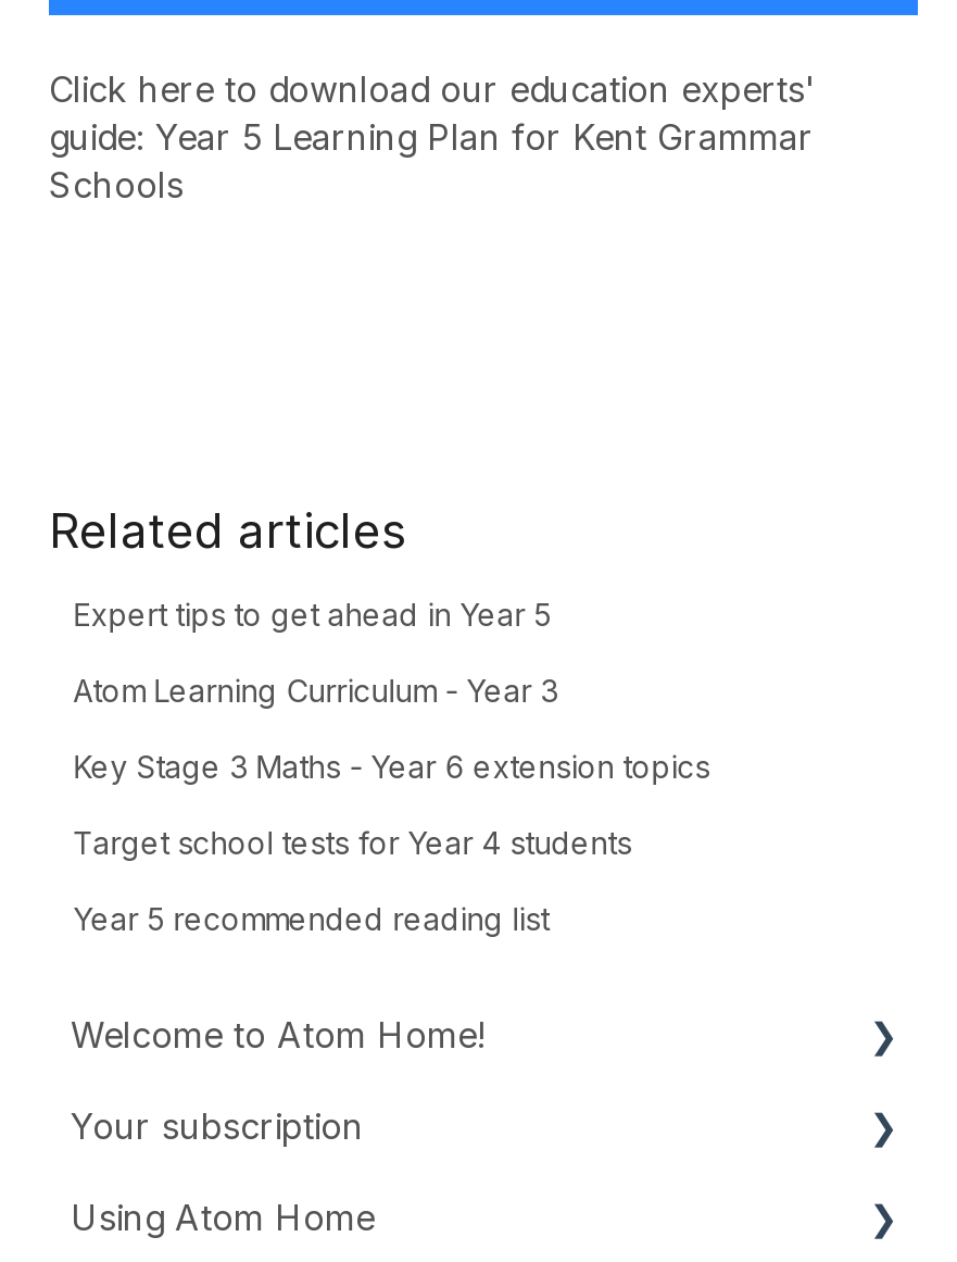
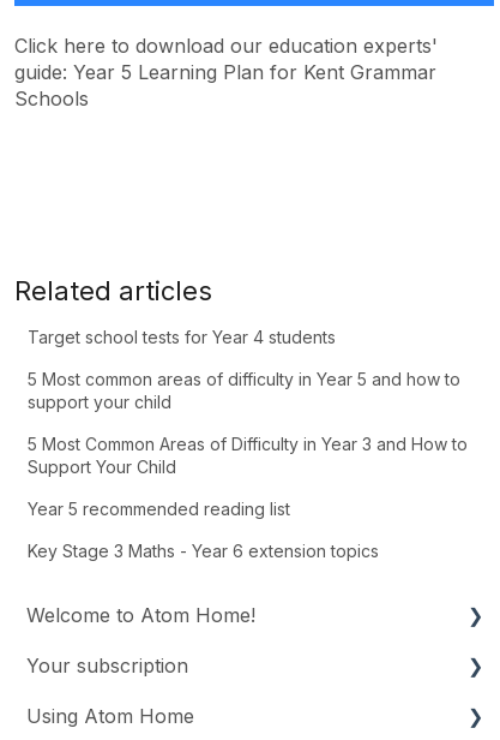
- Expert tips to get ahead in Year 5
- Atom Learning Curriculum - Year 3

moved down: Key Stage 3 Maths - Year 6 extension topics

moved up: Target school tests for Year 4 students

+ 5 Most common areas of difficulty in Year 5 and how to
+ support your child
+ 5 Most Common Areas of Difficulty in Year 3 and How to
+ Support Your Child
